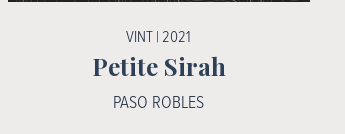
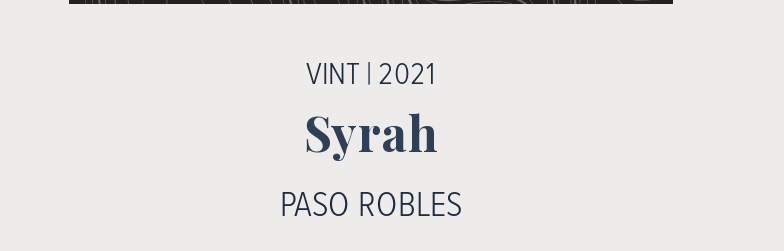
- Petite Sirah
+ Syrah
